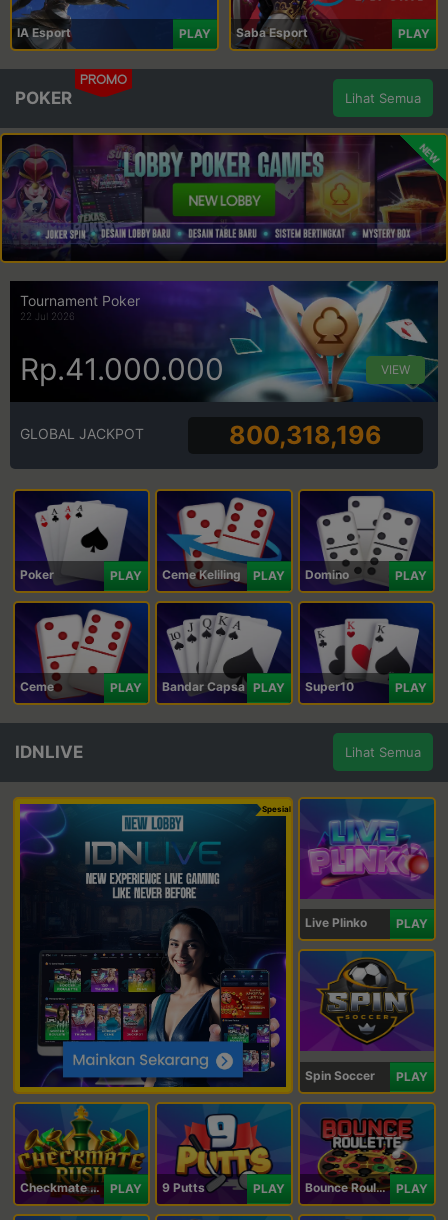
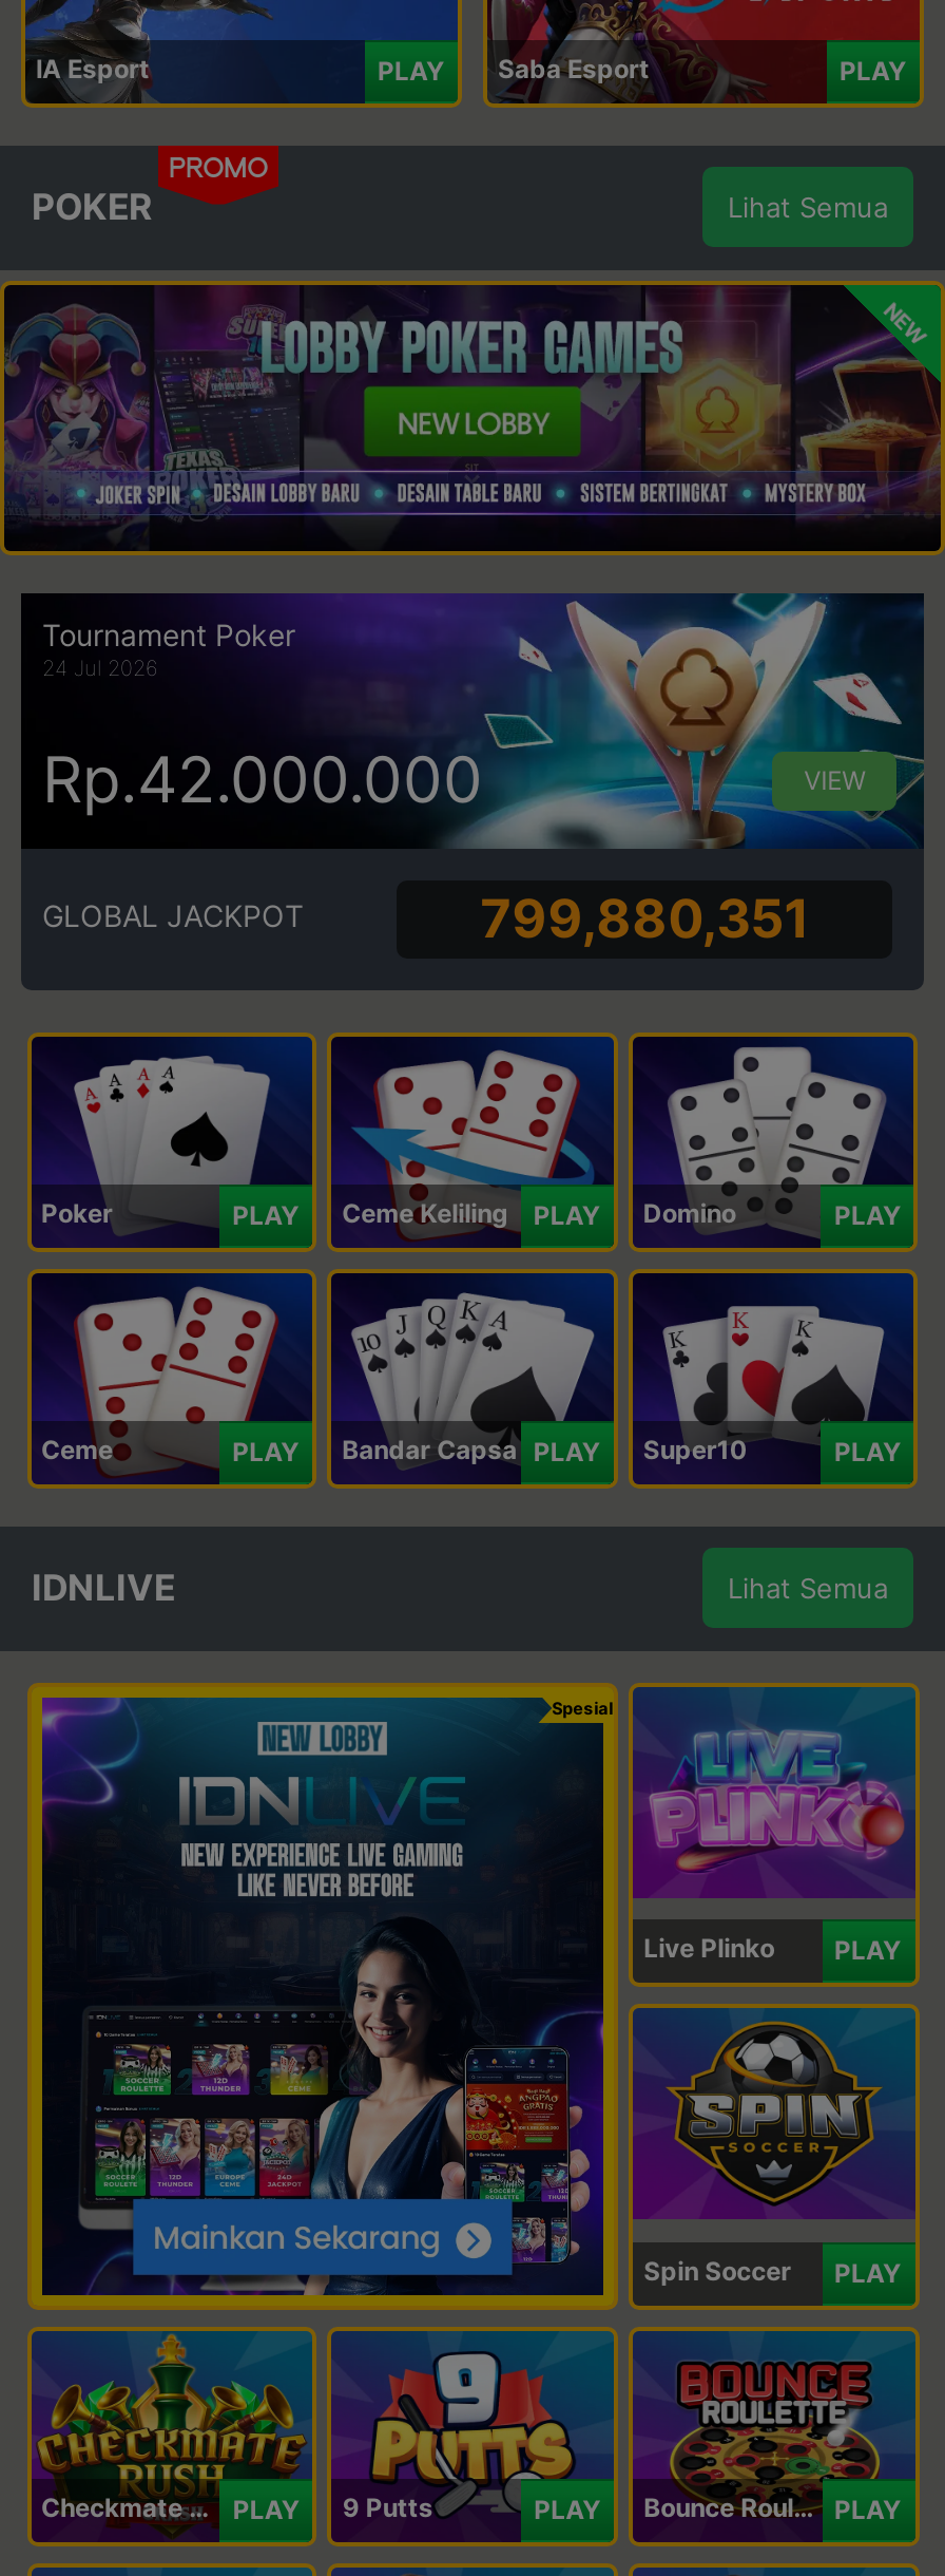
- 22 Jul 2026
+ 24 Jul 2026

- Rp.41.000.000
+ Rp.42.000.000

- 800,318,196
+ 799,880,351
